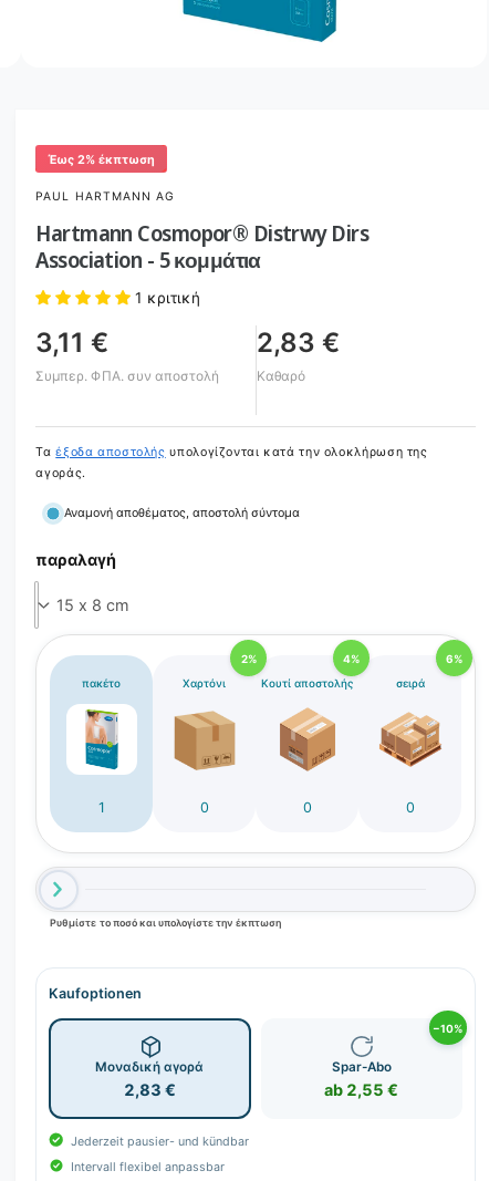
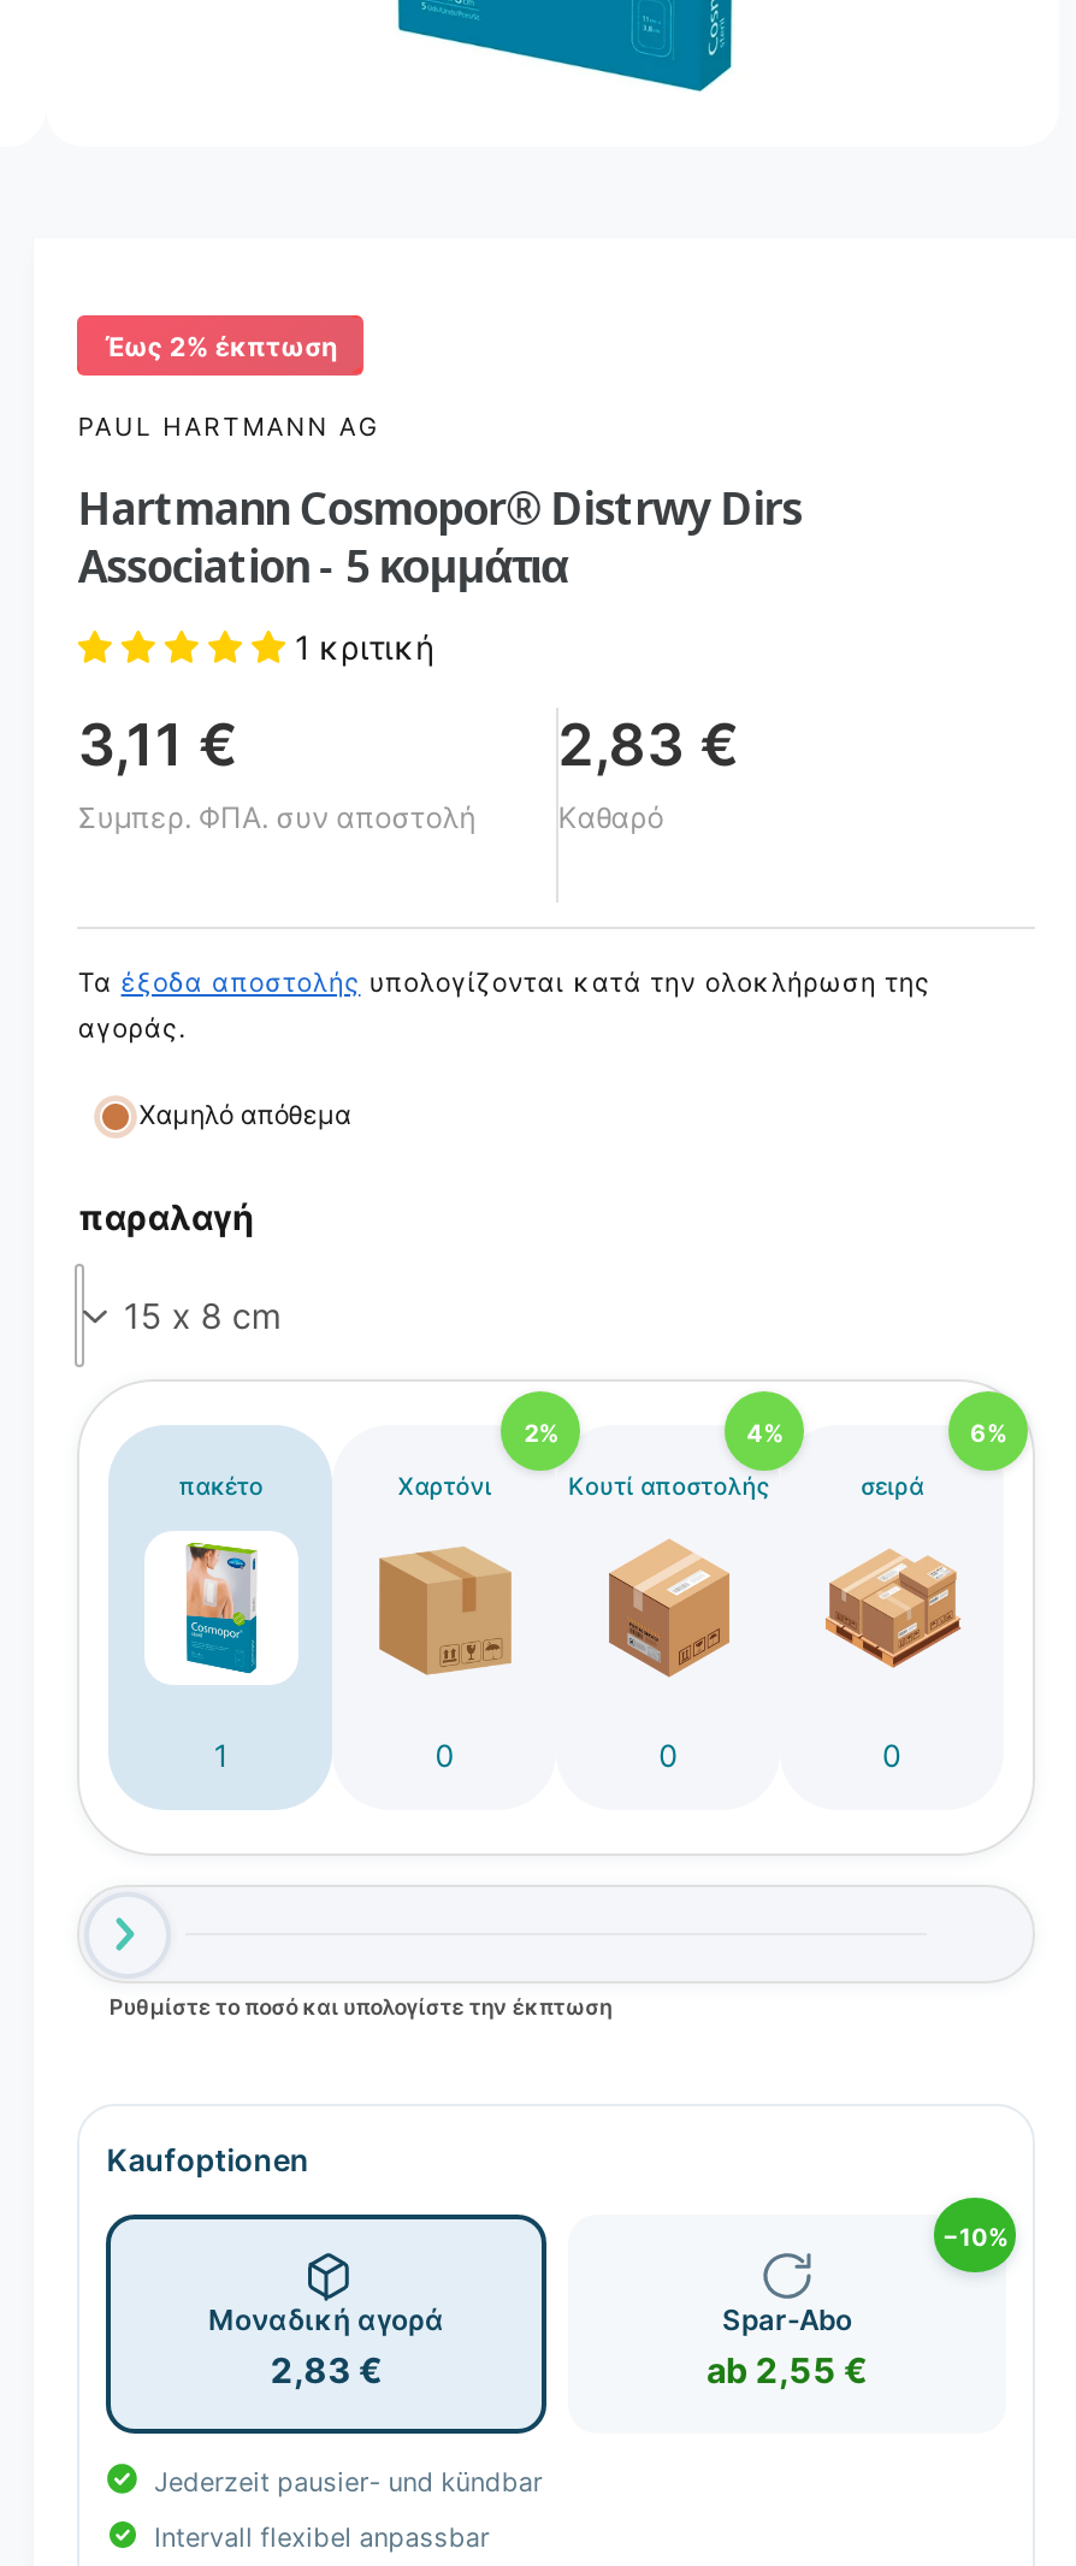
- Αναμονή αποθέματος, αποστολή σύντομα
+ Χαμηλό απόθεμα
